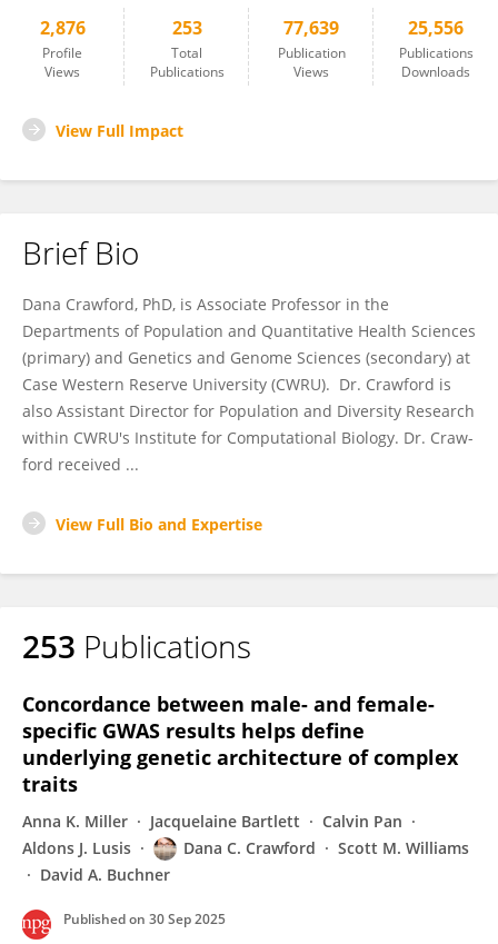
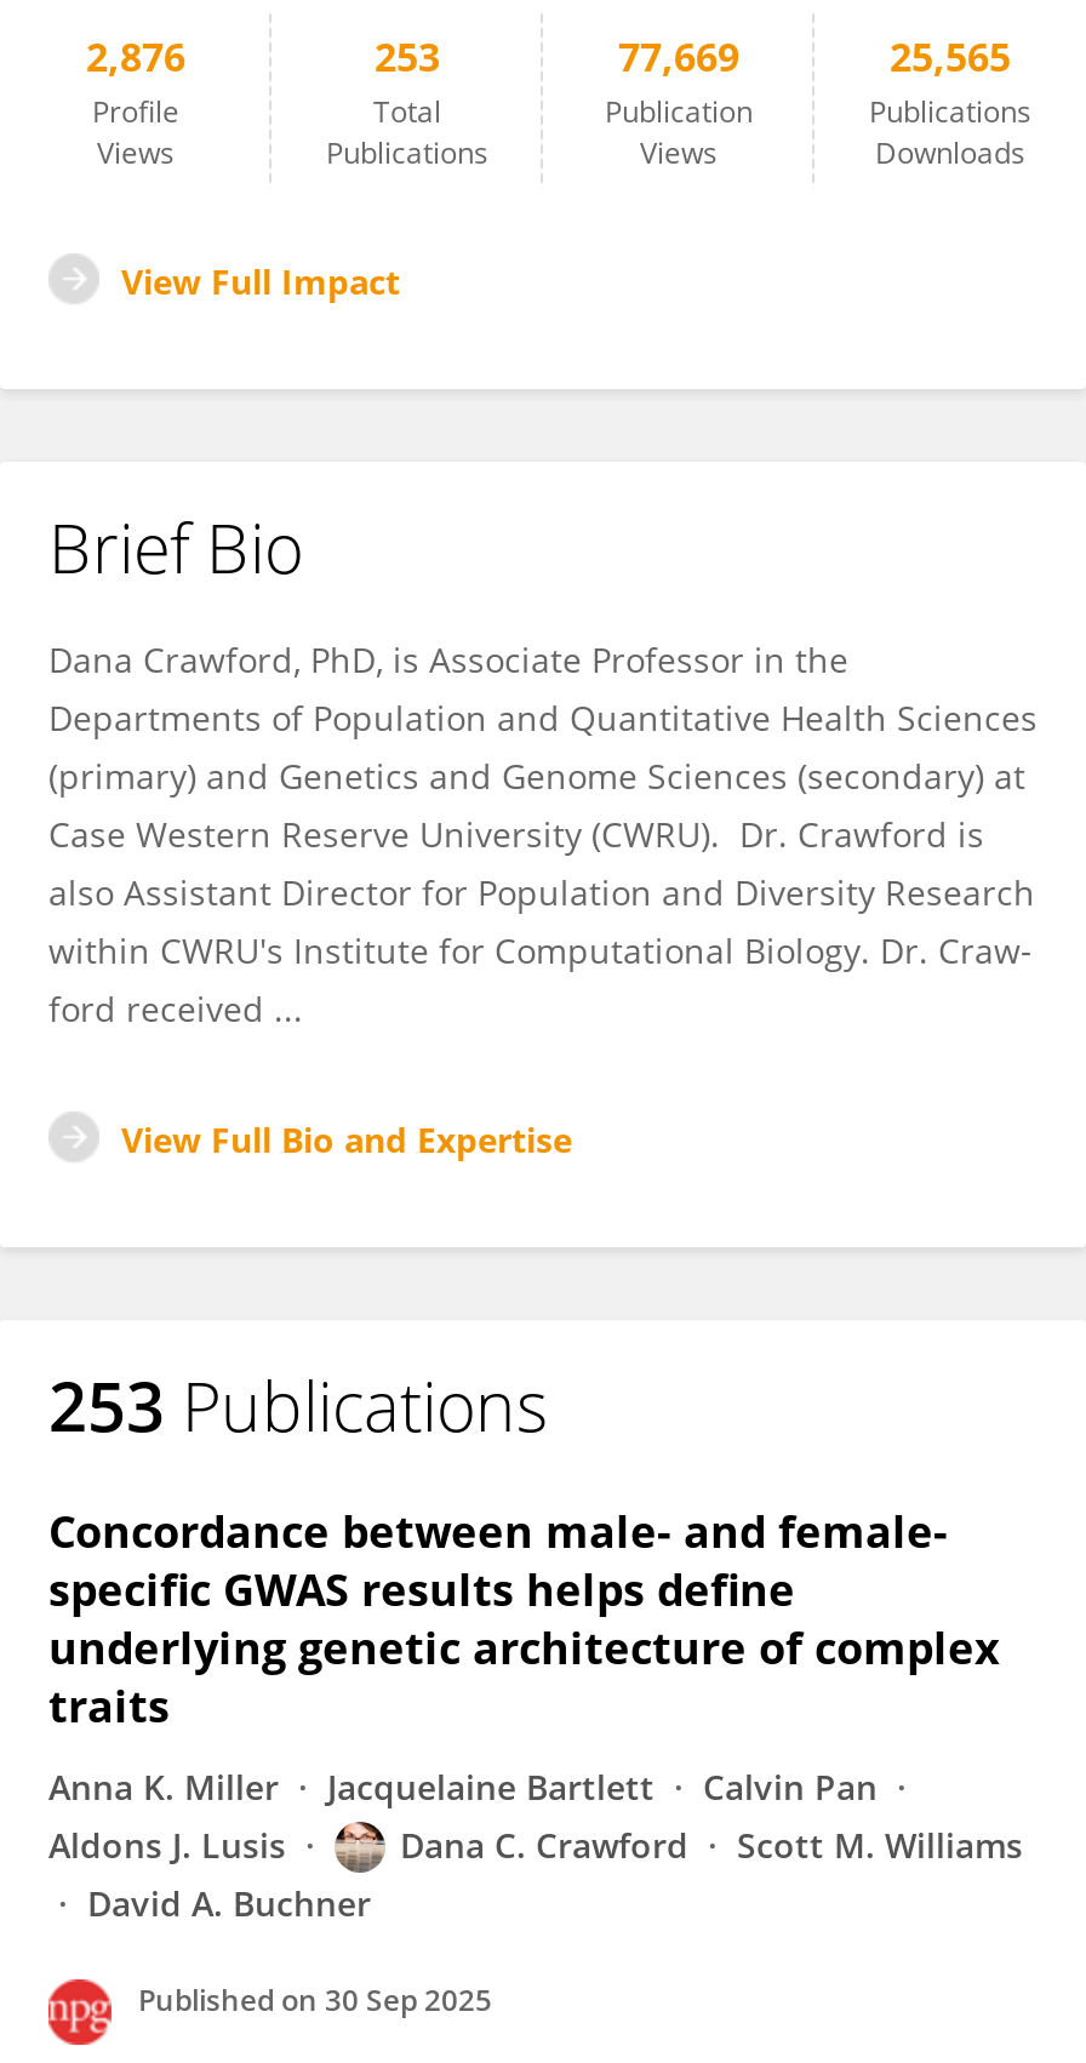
- 77,639
+ 77,669

- 25,556
+ 25,565
